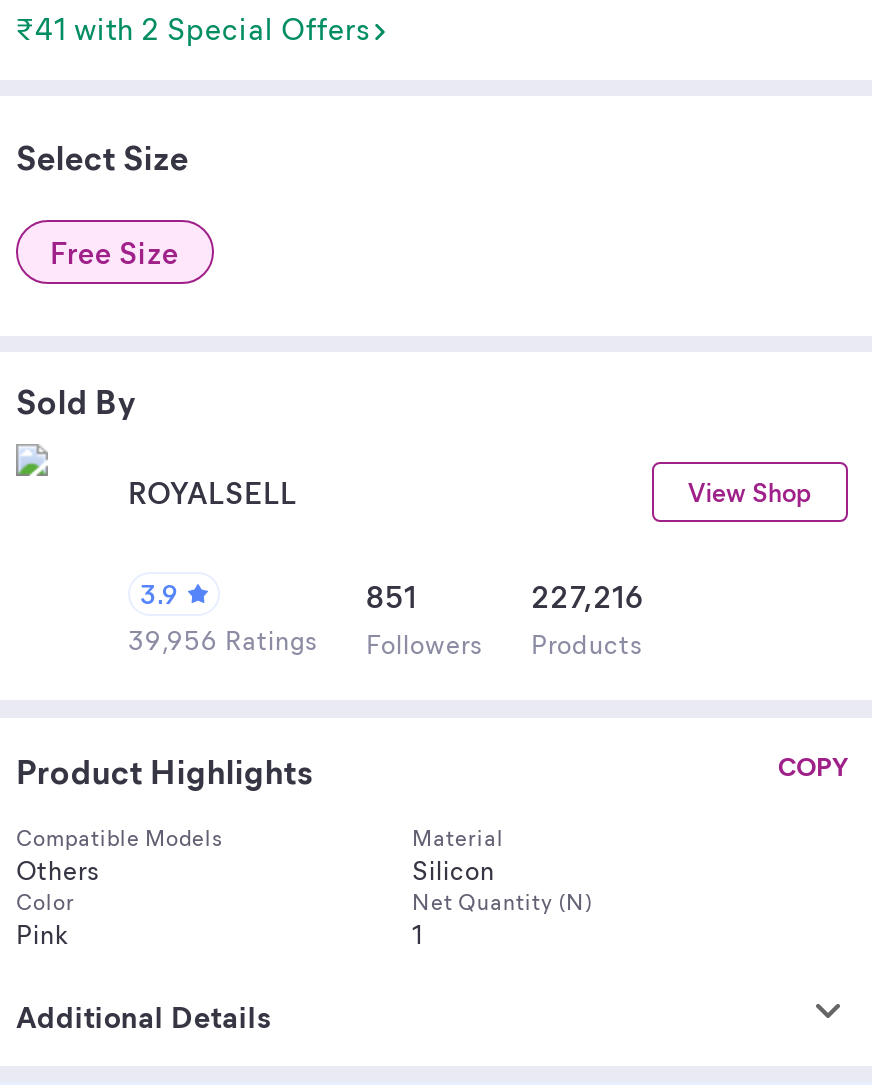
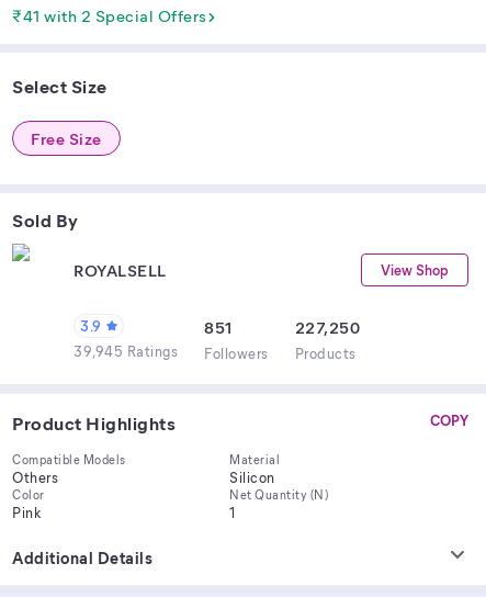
- 227,216
+ 227,250

- 39,956 Ratings Followers Products
+ 39,945 Ratings Followers Products
